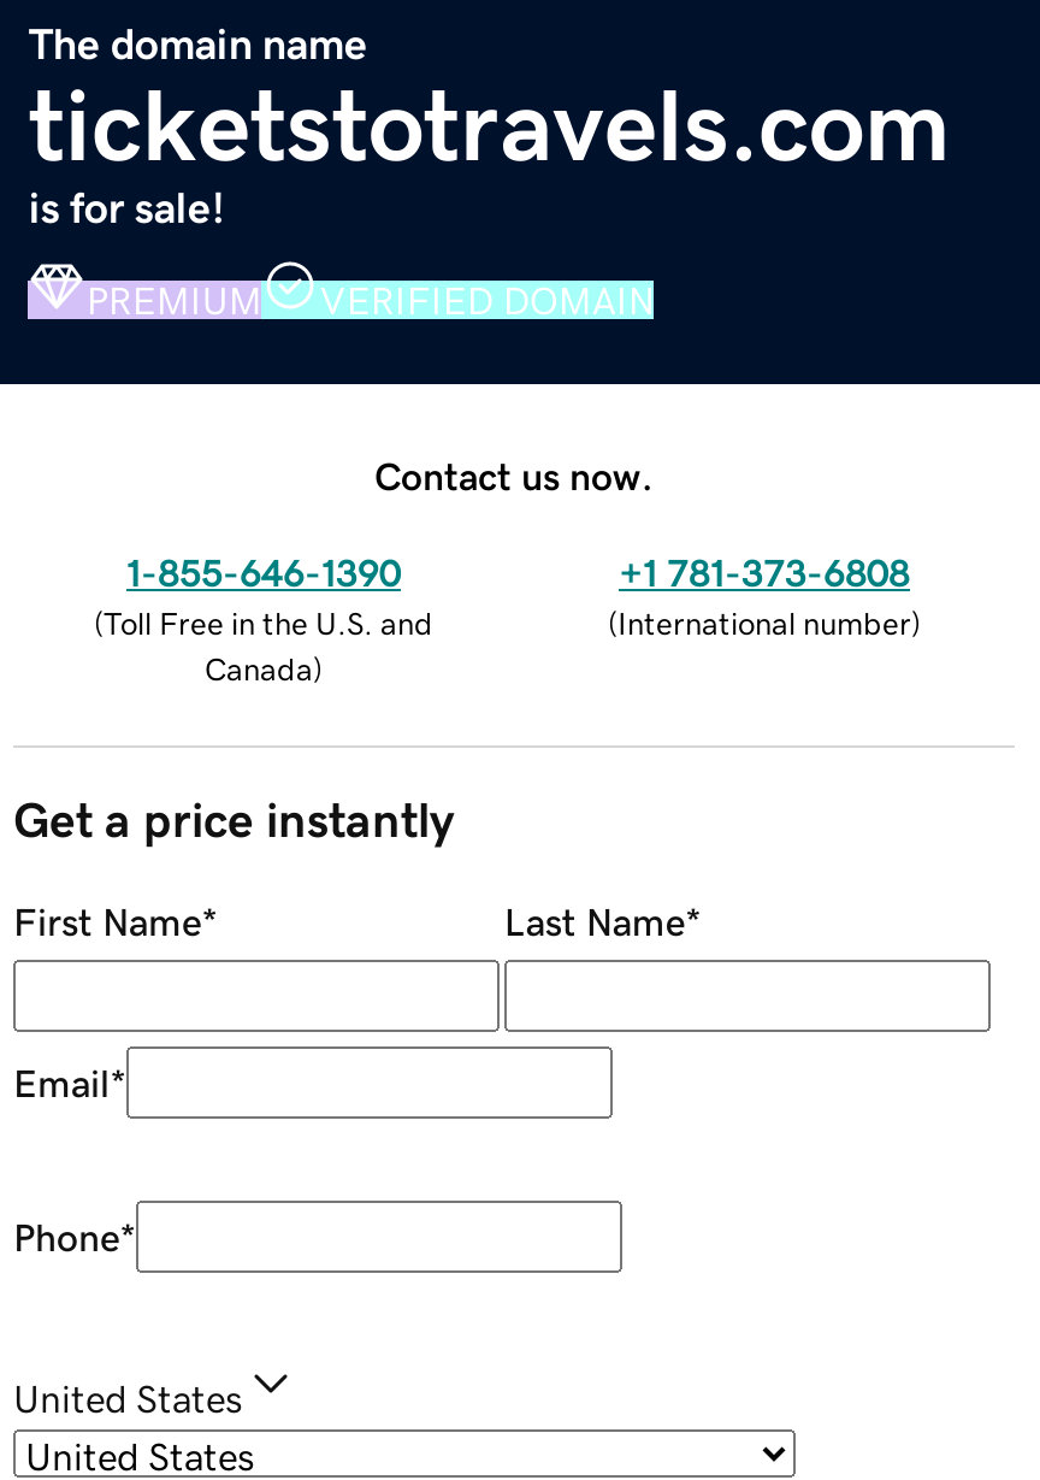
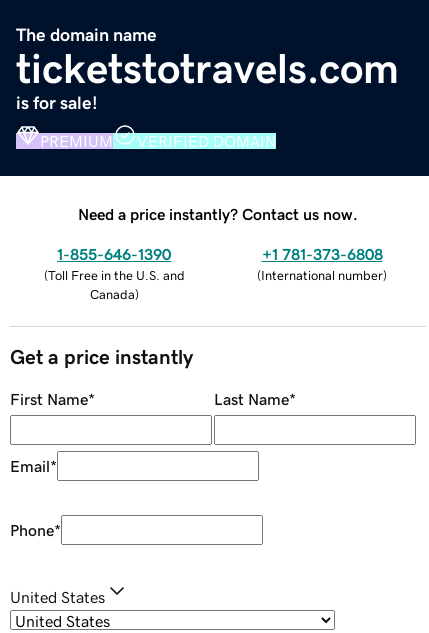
- Contact us now.
+ Need a price instantly? Contact us now.
